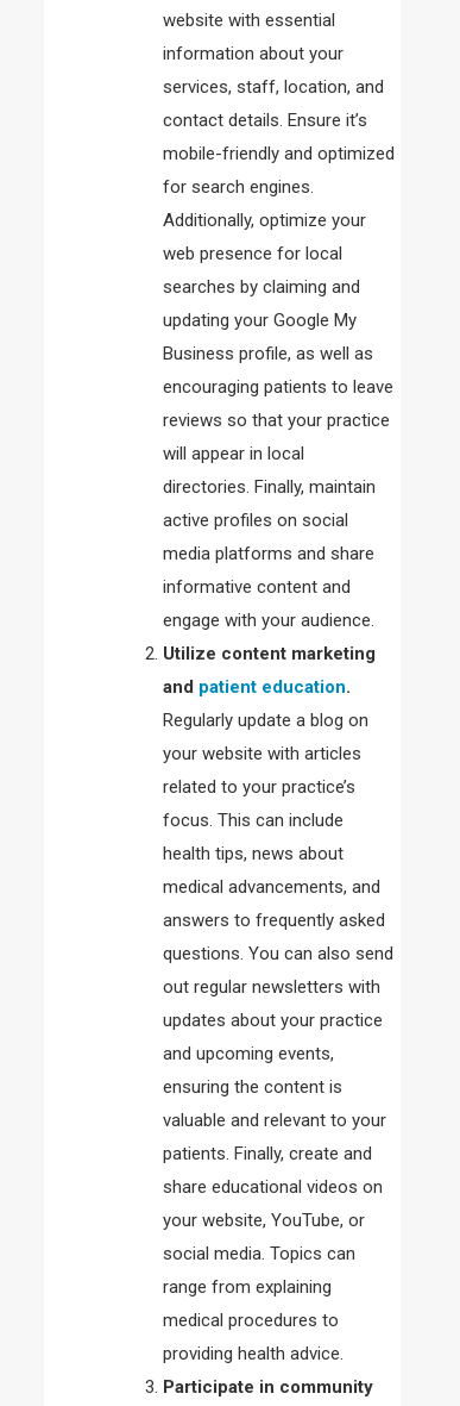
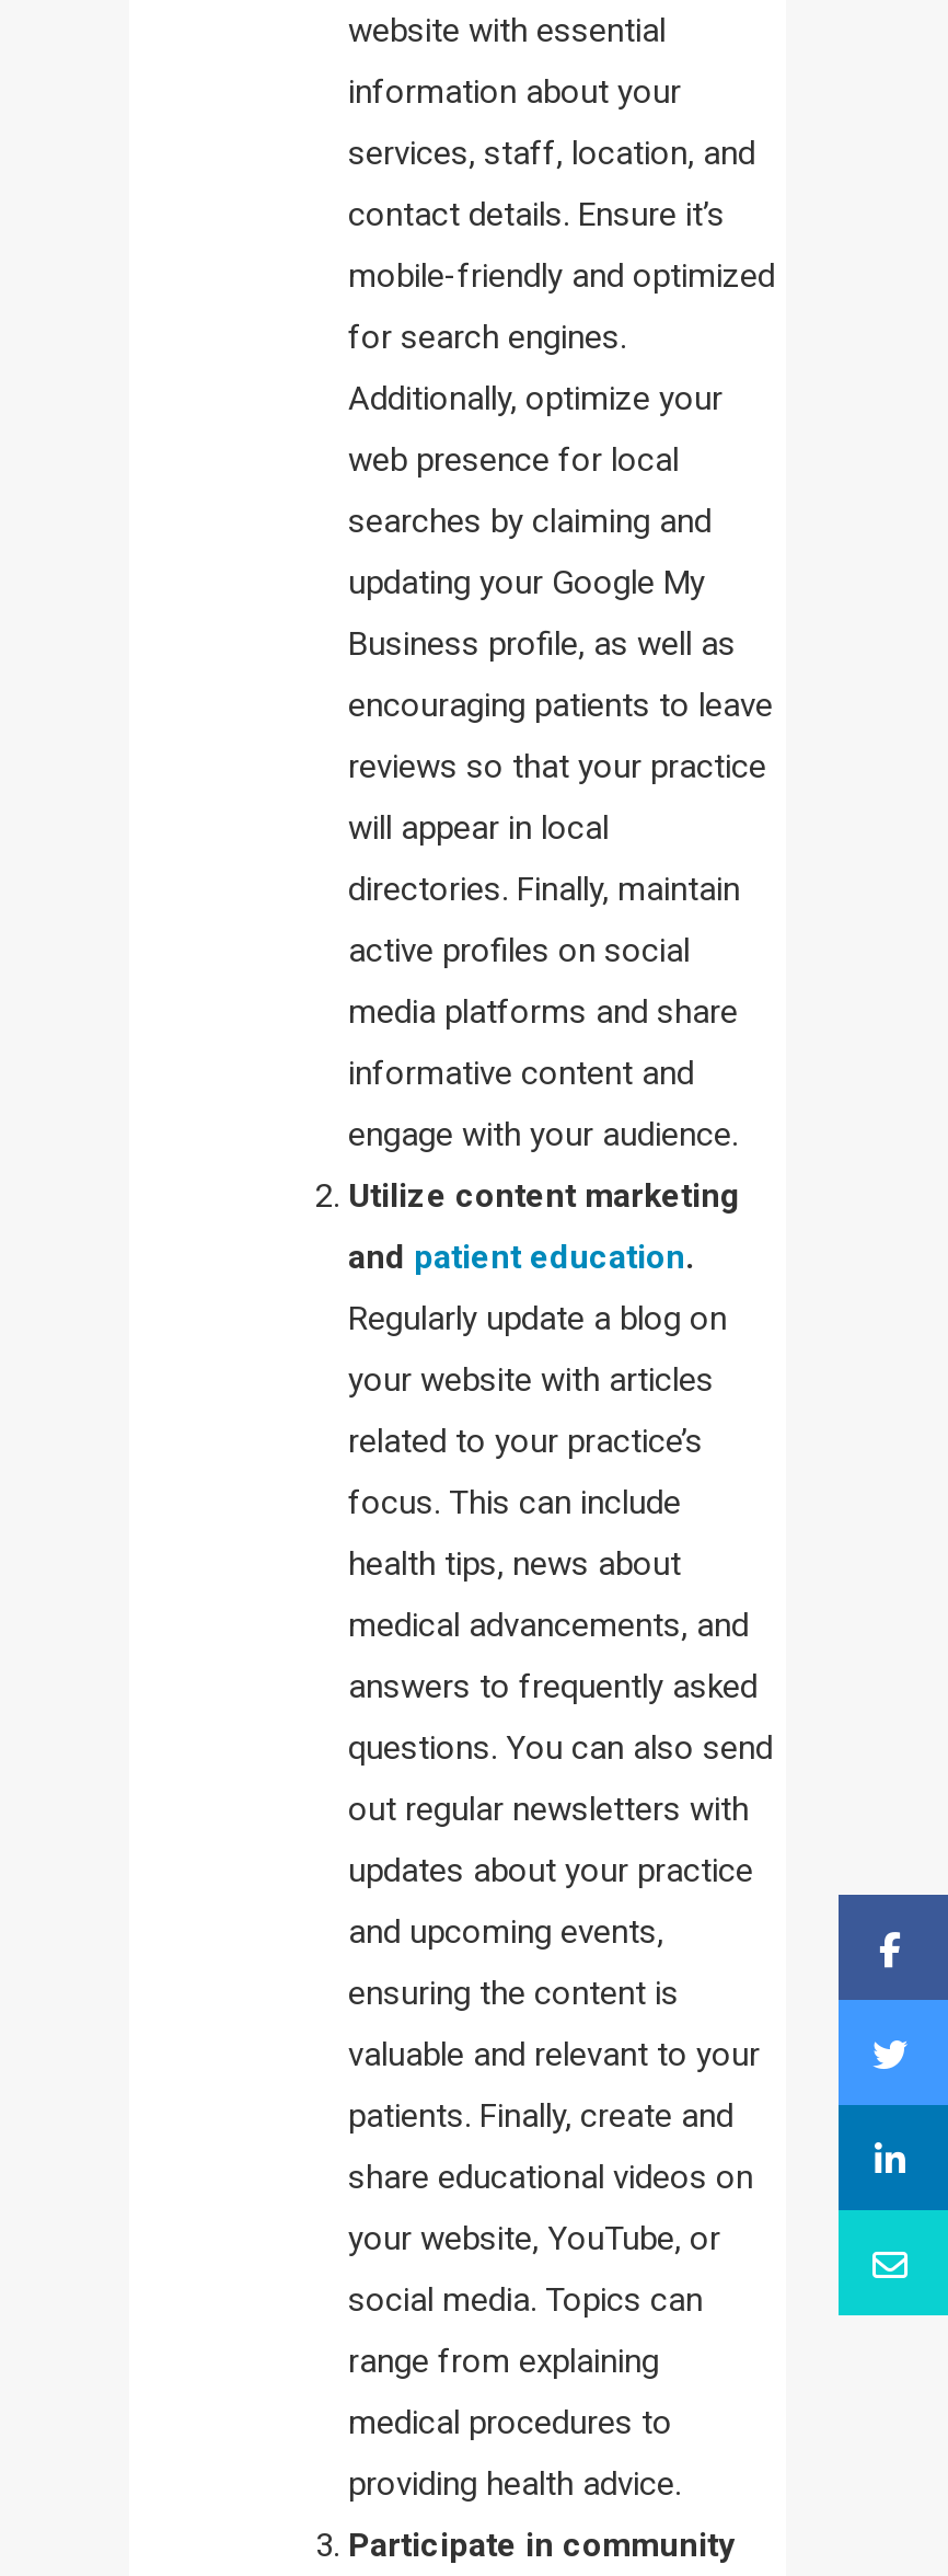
+ [image]
